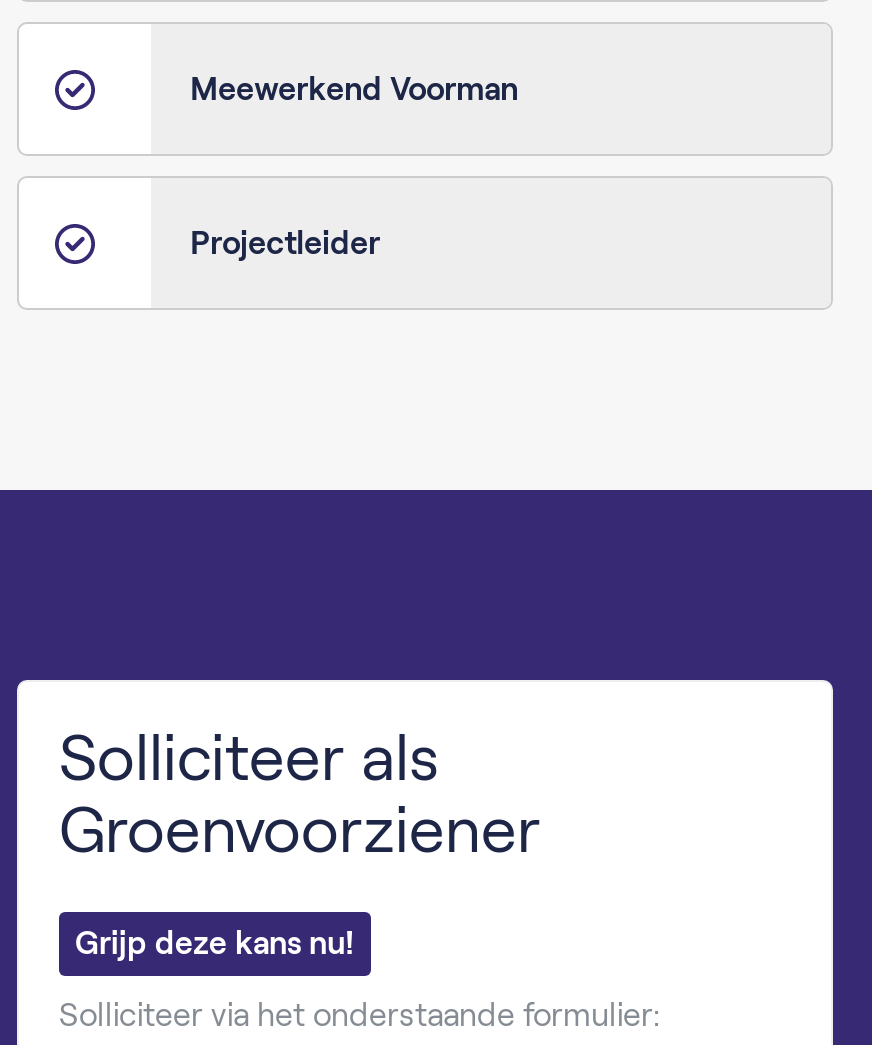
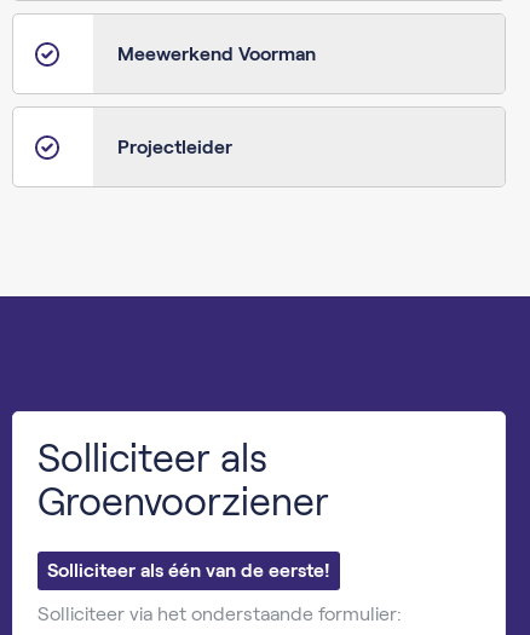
- Grijp deze kans nu!
+ Solliciteer als één van de eerste!
